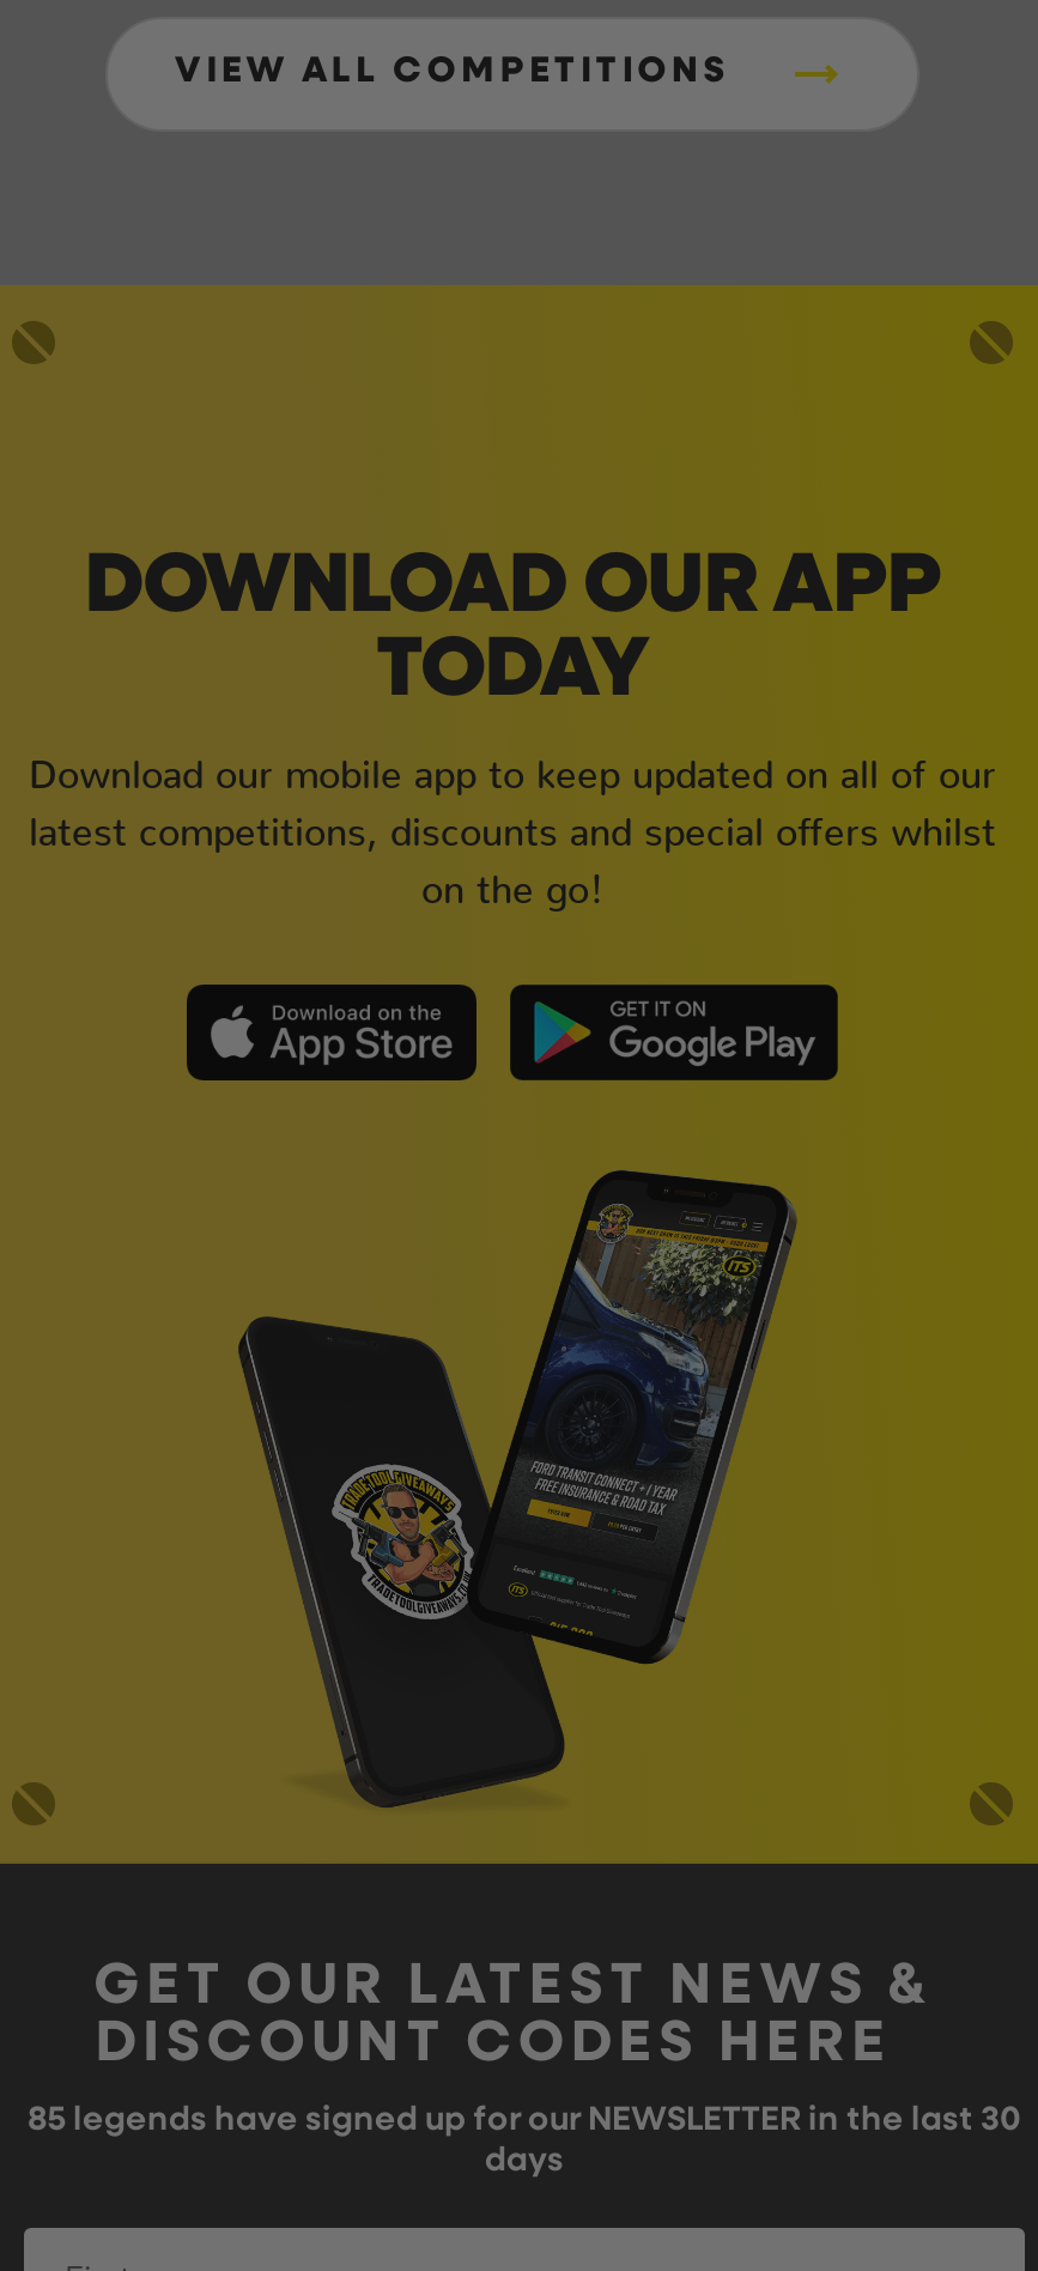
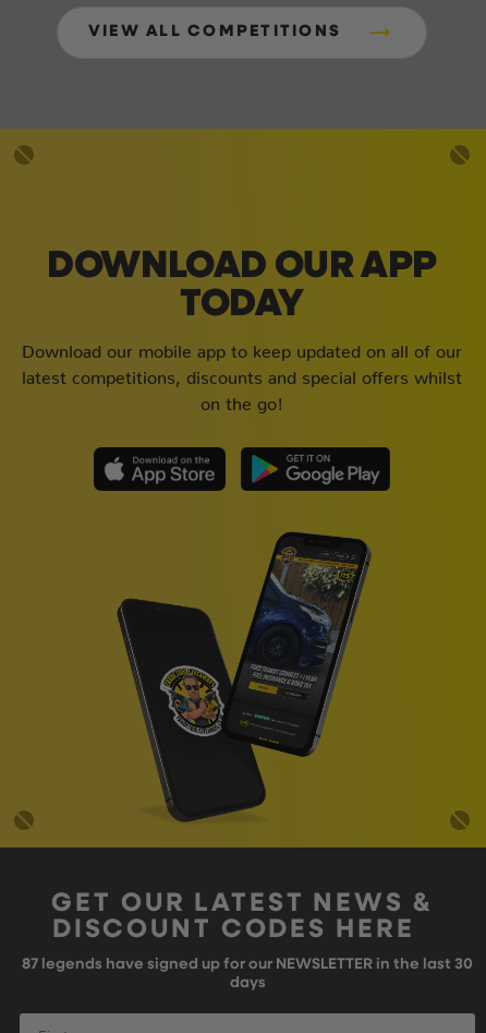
- 85 legends have signed up for our NEWSLETTER in the last 30
+ 87 legends have signed up for our NEWSLETTER in the last 30
